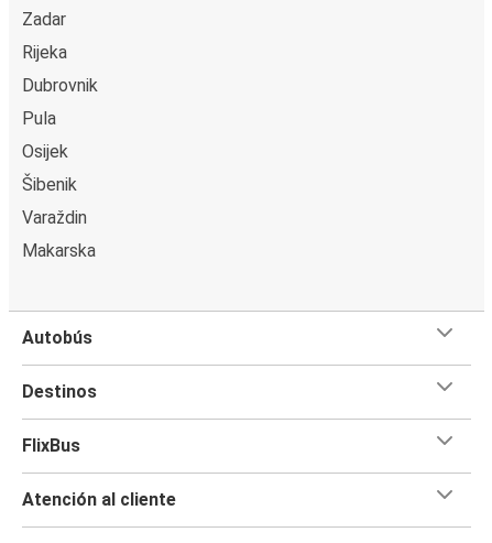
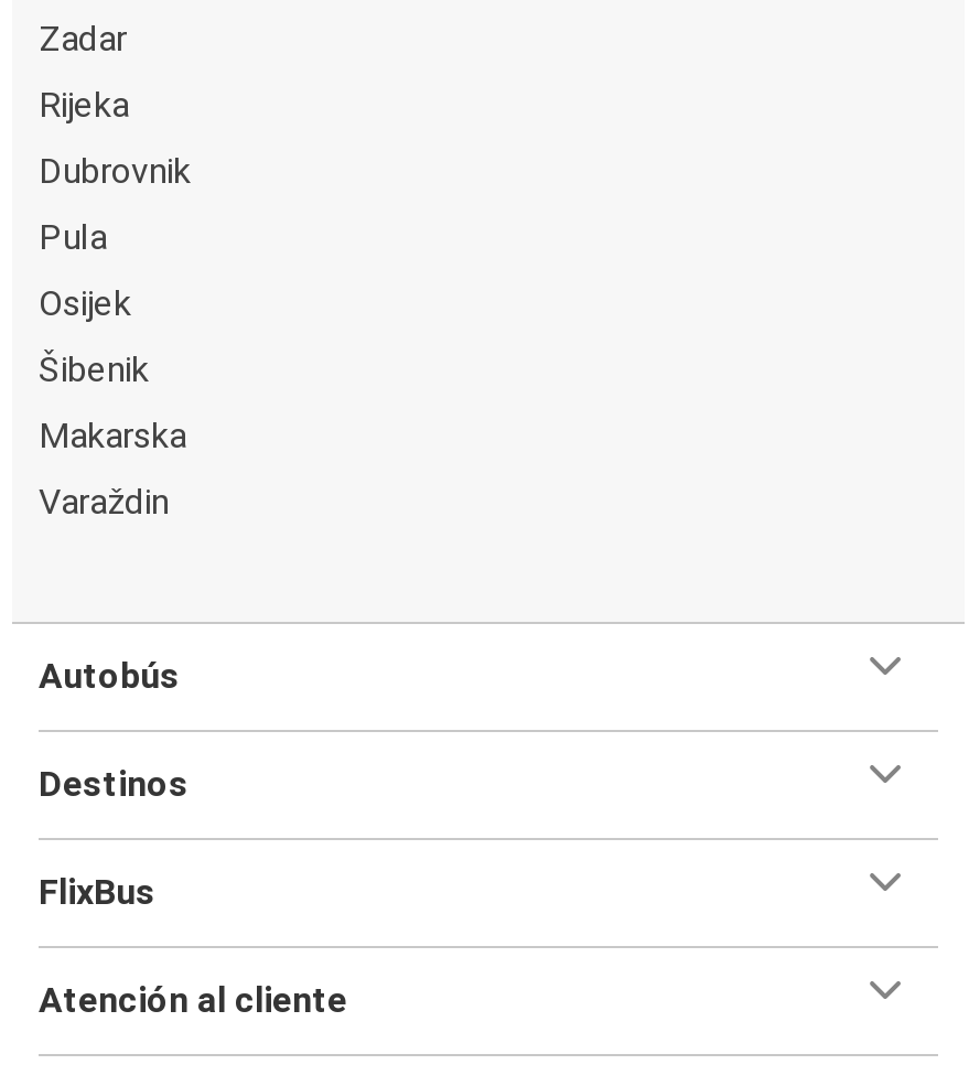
moved down: Varaždin

moved up: Makarska
